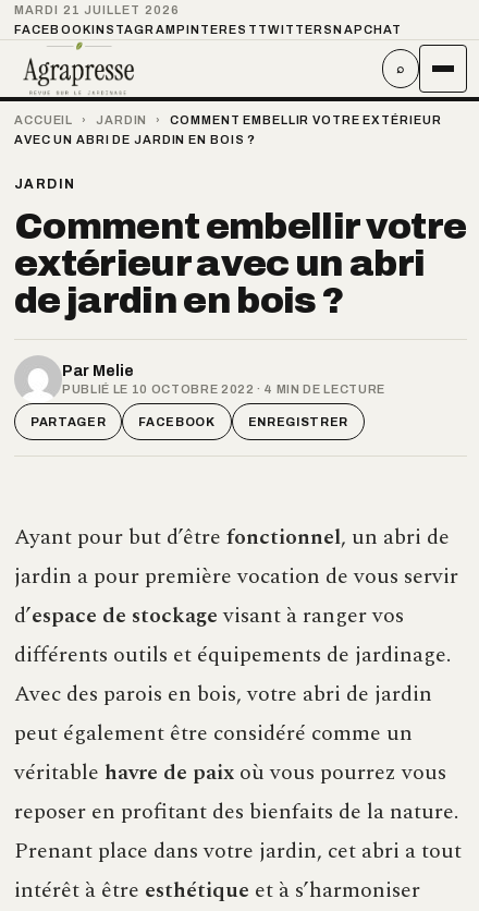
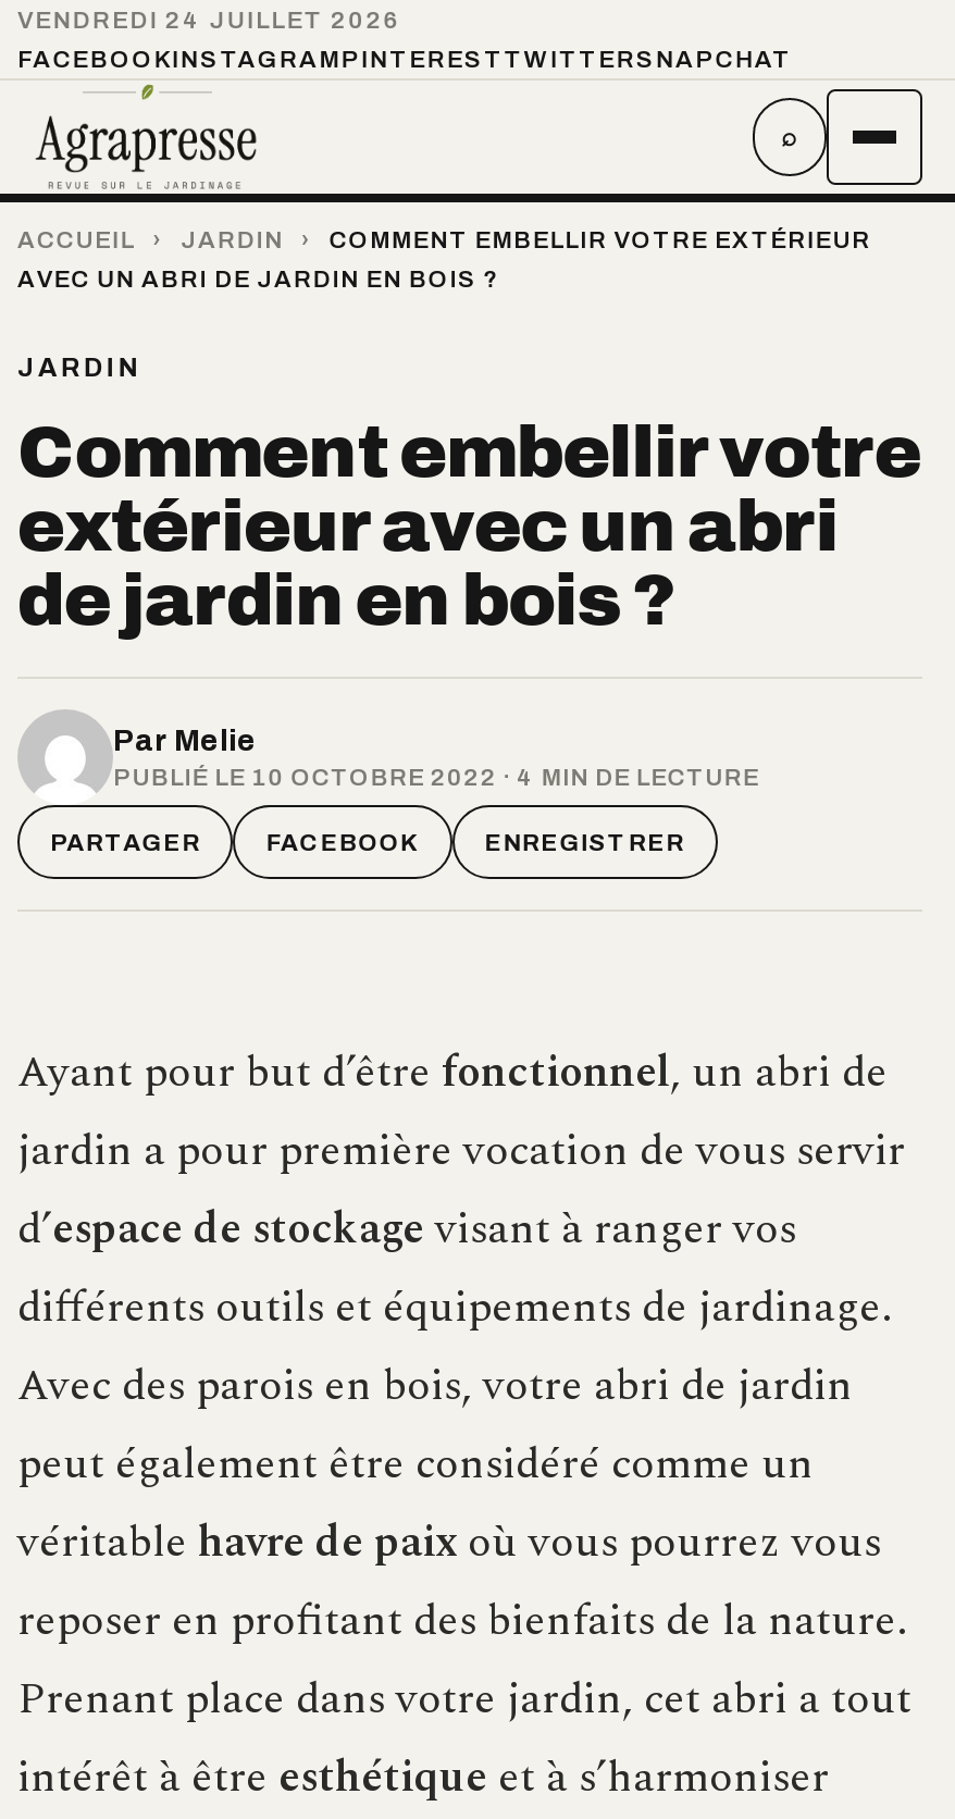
- MARDI 21 JUILLET 2026
+ VENDREDI 24 JUILLET 2026
